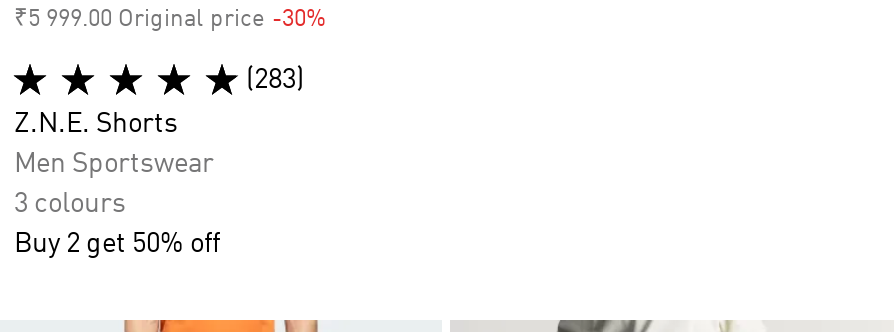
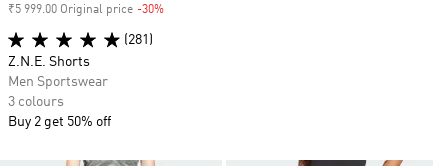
- (283)
+ (281)
